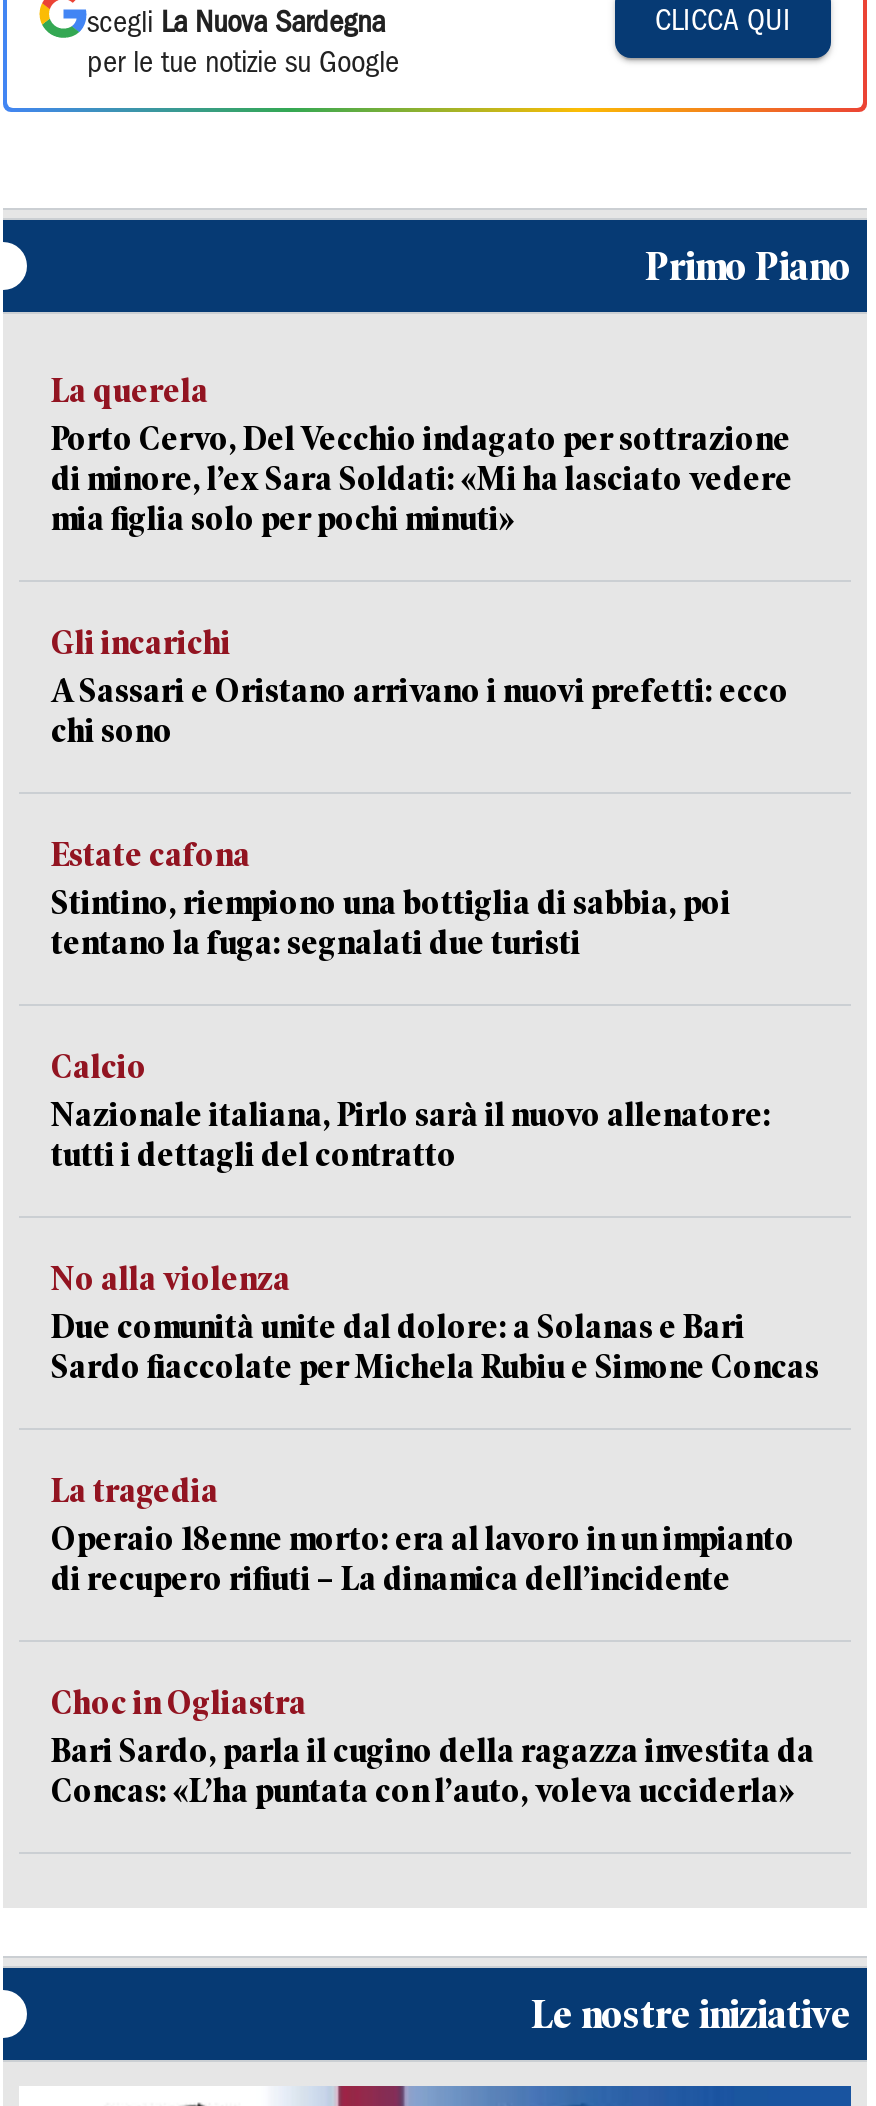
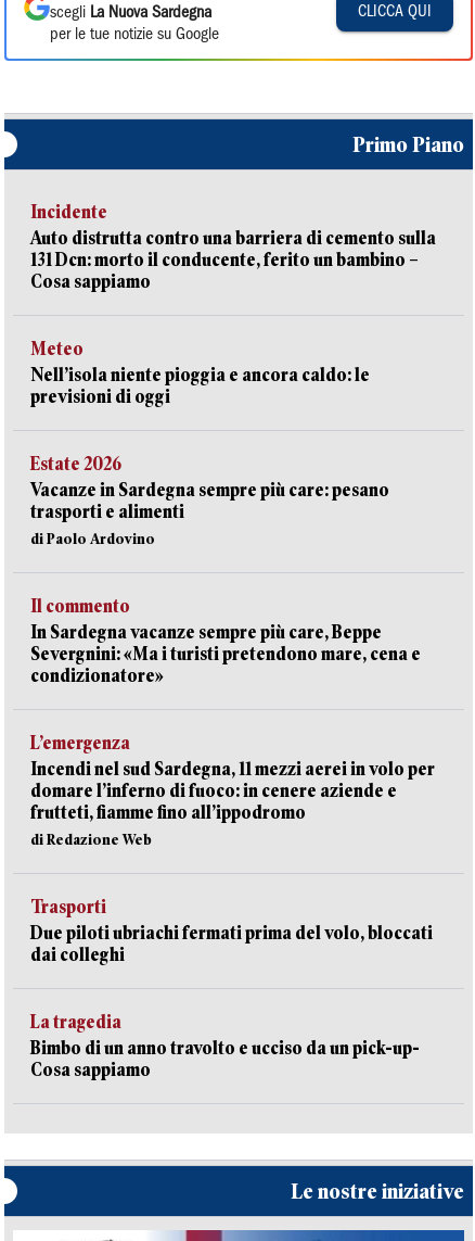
- La querela
- Porto Cervo, Del Vecchio indagato per sottrazione
- di minore, l’ex Sara Soldati: «Mi ha lasciato vedere
- mia figlia solo per pochi minuti»
- Gli incarichi
- A Sassari e Oristano arrivano i nuovi prefetti: ecco
- chi sono
- Estate cafona
- Stintino, riempiono una bottiglia di sabbia, poi
- tentano la fuga: segnalati due turisti
- Calcio
- Nazionale italiana, Pirlo sarà il nuovo allenatore:
- tutti i dettagli del contratto
- No alla violenza
- Due comunità unite dal dolore: a Solanas e Bari
- Sardo fiaccolate per Michela Rubiu e Simone Concas
+ Incidente
+ Auto distrutta contro una barriera di cemento sulla
+ 131 Dcn: morto il conducente, ferito un bambino –
+ Cosa sappiamo
+ Meteo
+ Nell’isola niente pioggia e ancora caldo: le
+ previsioni di oggi
+ Estate 2026
+ Vacanze in Sardegna sempre più care: pesano
+ trasporti e alimenti
+ di Paolo Ardovino
+ Il commento
+ In Sardegna vacanze sempre più care, Beppe
+ Severgnini: «Ma i turisti pretendono mare, cena e
+ condizionatore»
+ L’emergenza
+ Incendi nel sud Sardegna, 11 mezzi aerei in volo per
+ domare l’inferno di fuoco: in cenere aziende e
+ frutteti, fiamme fino all’ippodromo
+ di Redazione Web
+ Trasporti
+ Due piloti ubriachi fermati prima del volo, bloccati
+ dai colleghi

moved down: La tragedia

- Operaio 18enne morto: era al lavoro in un impianto
- di recupero rifiuti – La dinamica dell’incidente
- Choc in Ogliastra
- Bari Sardo, parla il cugino della ragazza investita da
- Concas: «L’ha puntata con l’auto, voleva ucciderla»
+ Bimbo di un anno travolto e ucciso da un pick-up-
+ Cosa sappiamo
